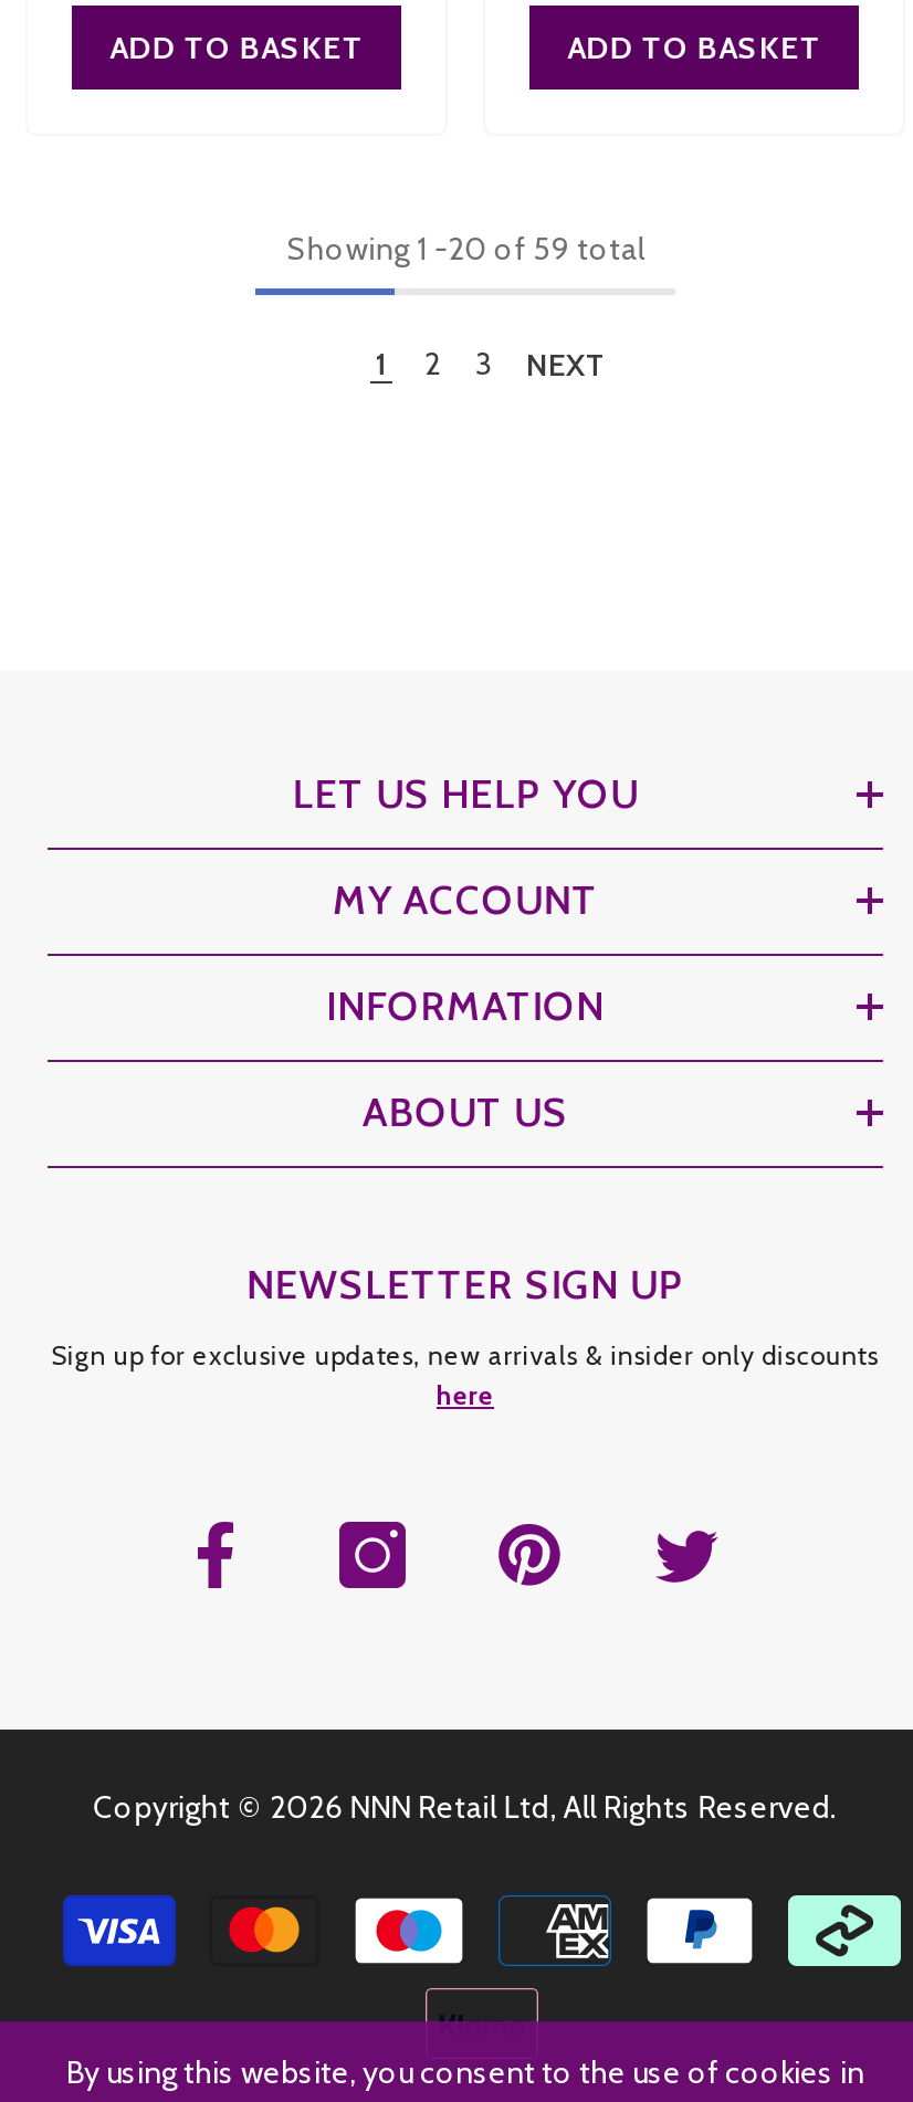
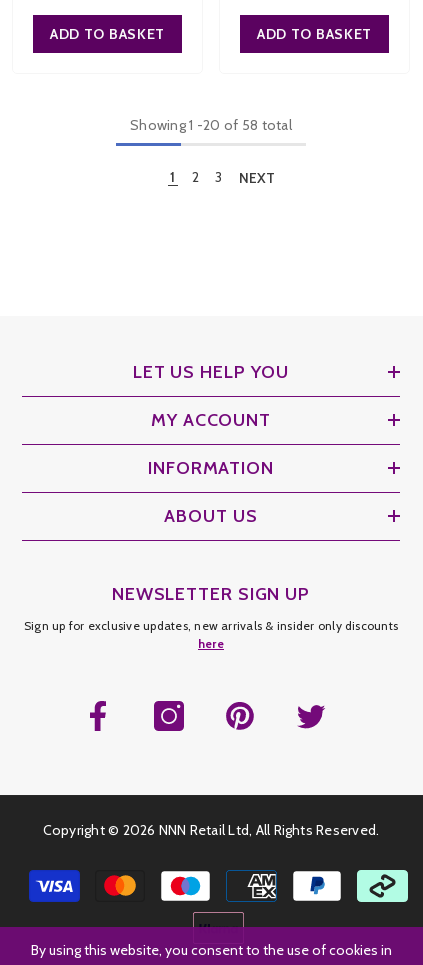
- Showing 1 -20 of 59 total
+ Showing 1 -20 of 58 total
